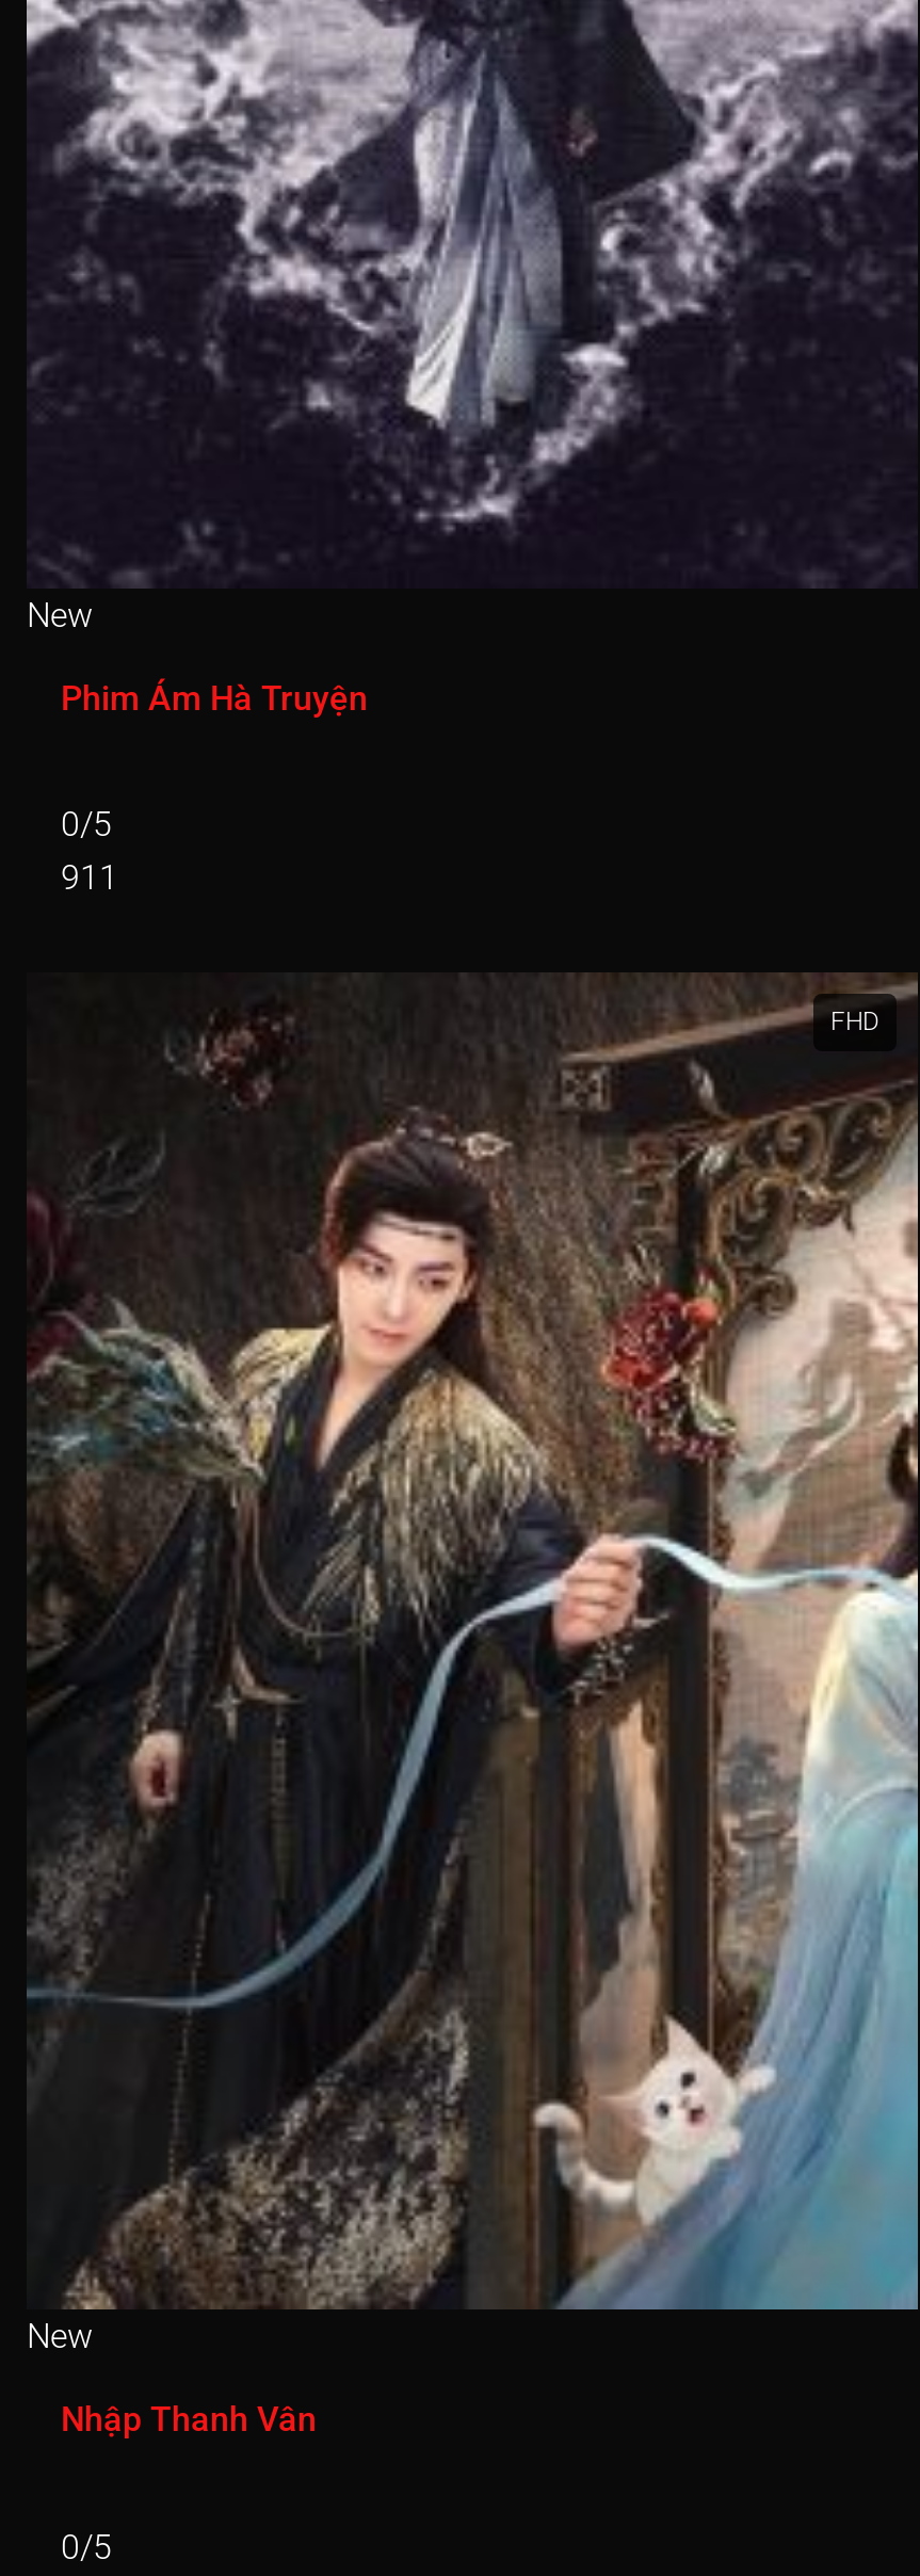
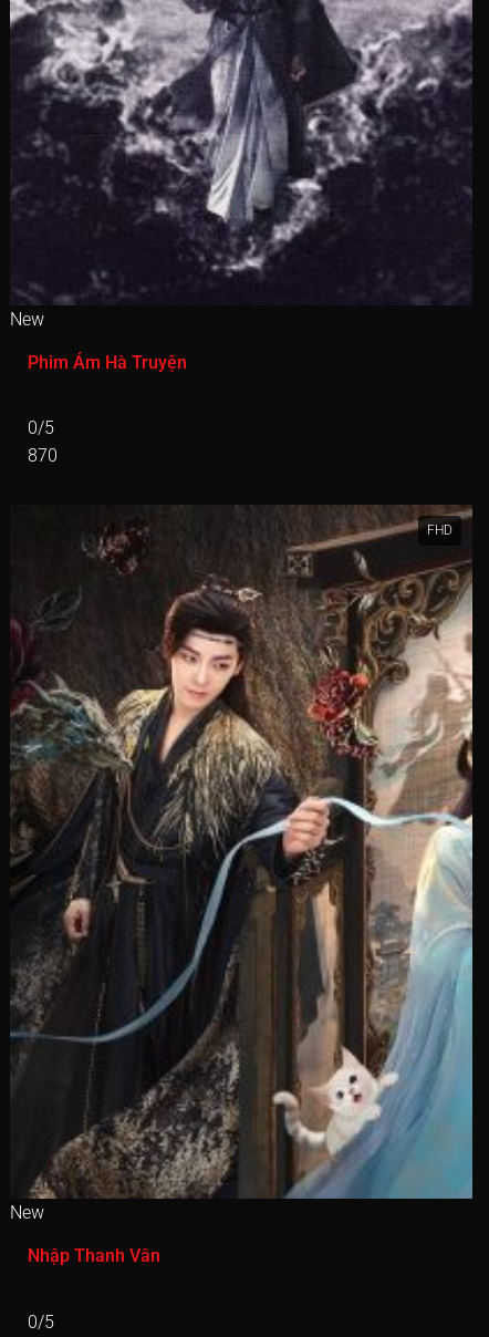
- 911
+ 870
